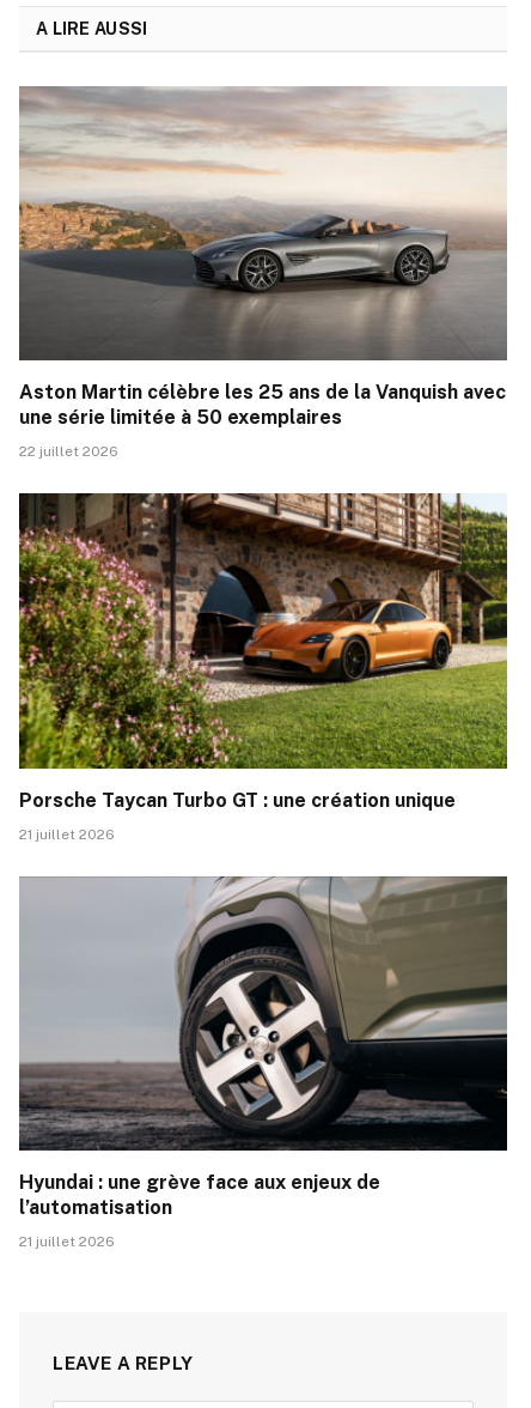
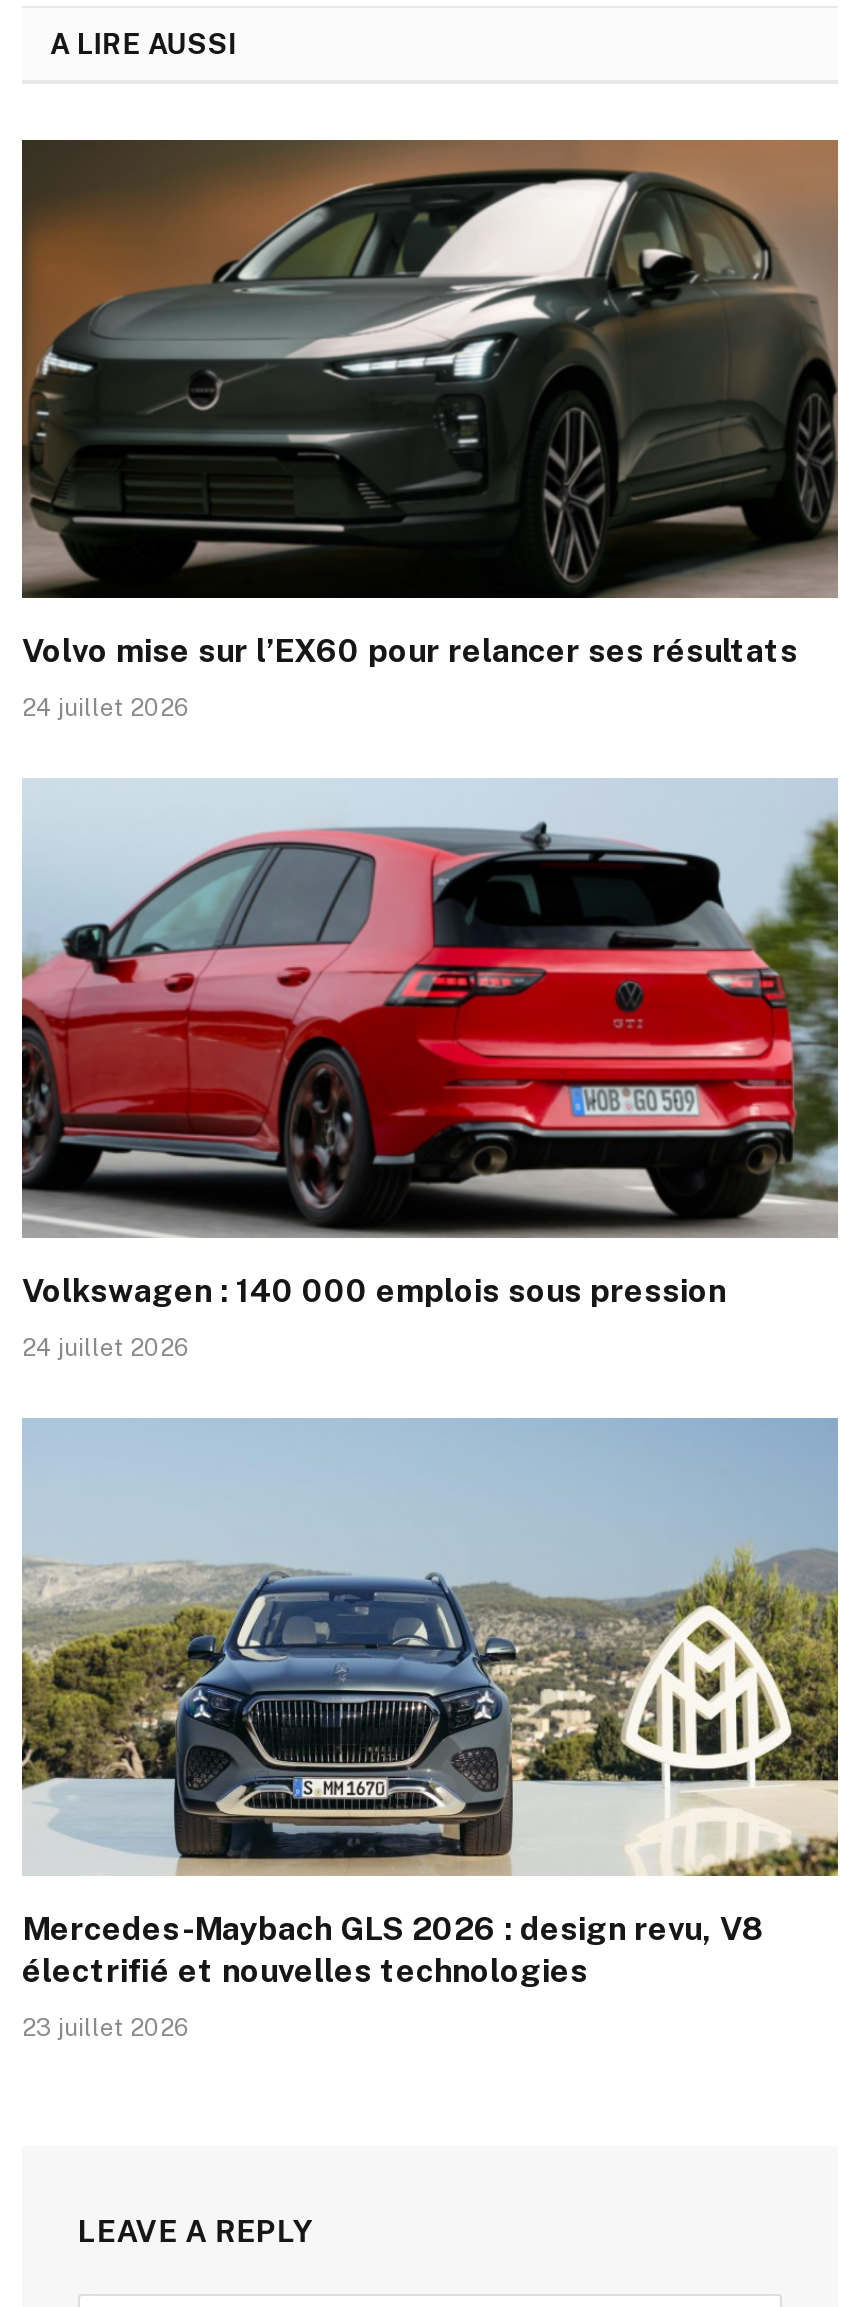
- [image]
- Aston Martin célèbre les 25 ans de la Vanquish avec
- une série limitée à 50 exemplaires
+ [image]
+ Volvo mise sur l’EX60 pour relancer ses résultats

- 22 juillet 2026
+ 24 juillet 2026

- [image]
- Porsche Taycan Turbo GT : une création unique
+ [image]
+ Volkswagen : 140 000 emplois sous pression

- 21 juillet 2026
+ 24 juillet 2026

- [image]
- Hyundai : une grève face aux enjeux de
- l’automatisation
+ [image]
+ Mercedes-Maybach GLS 2026 : design revu, V8
+ électrifié et nouvelles technologies

- 21 juillet 2026
+ 23 juillet 2026
